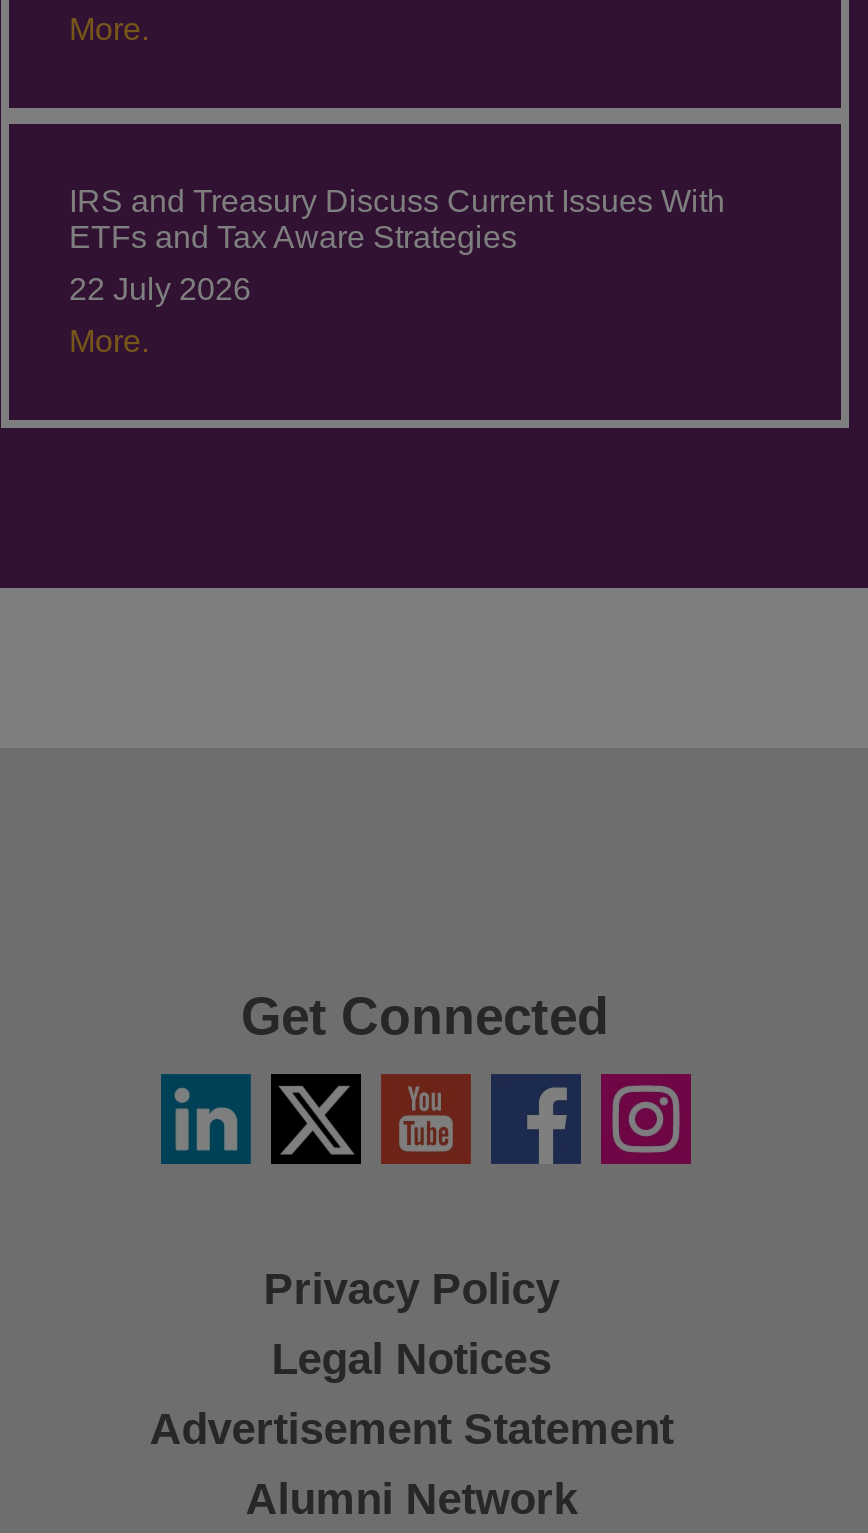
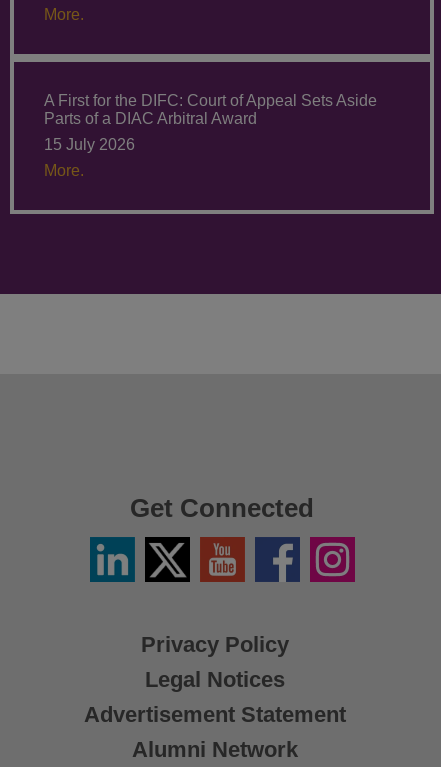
- IRS and Treasury Discuss Current Issues With
- ETFs and Tax Aware Strategies
+ A First for the DIFC: Court of Appeal Sets Aside
+ Parts of a DIAC Arbitral Award

- 22 July 2026
+ 15 July 2026
